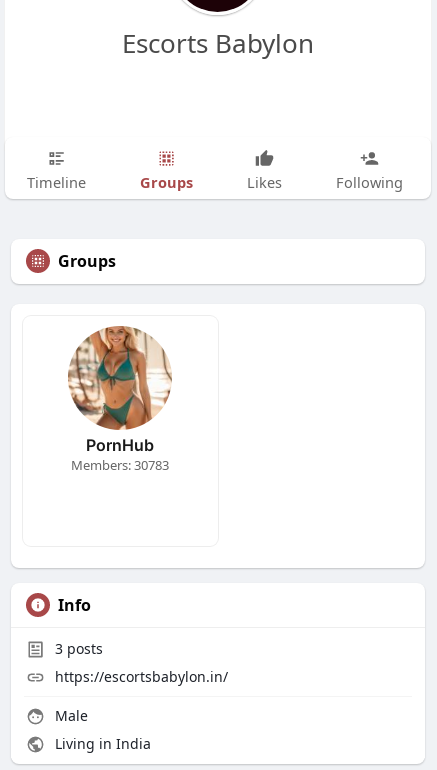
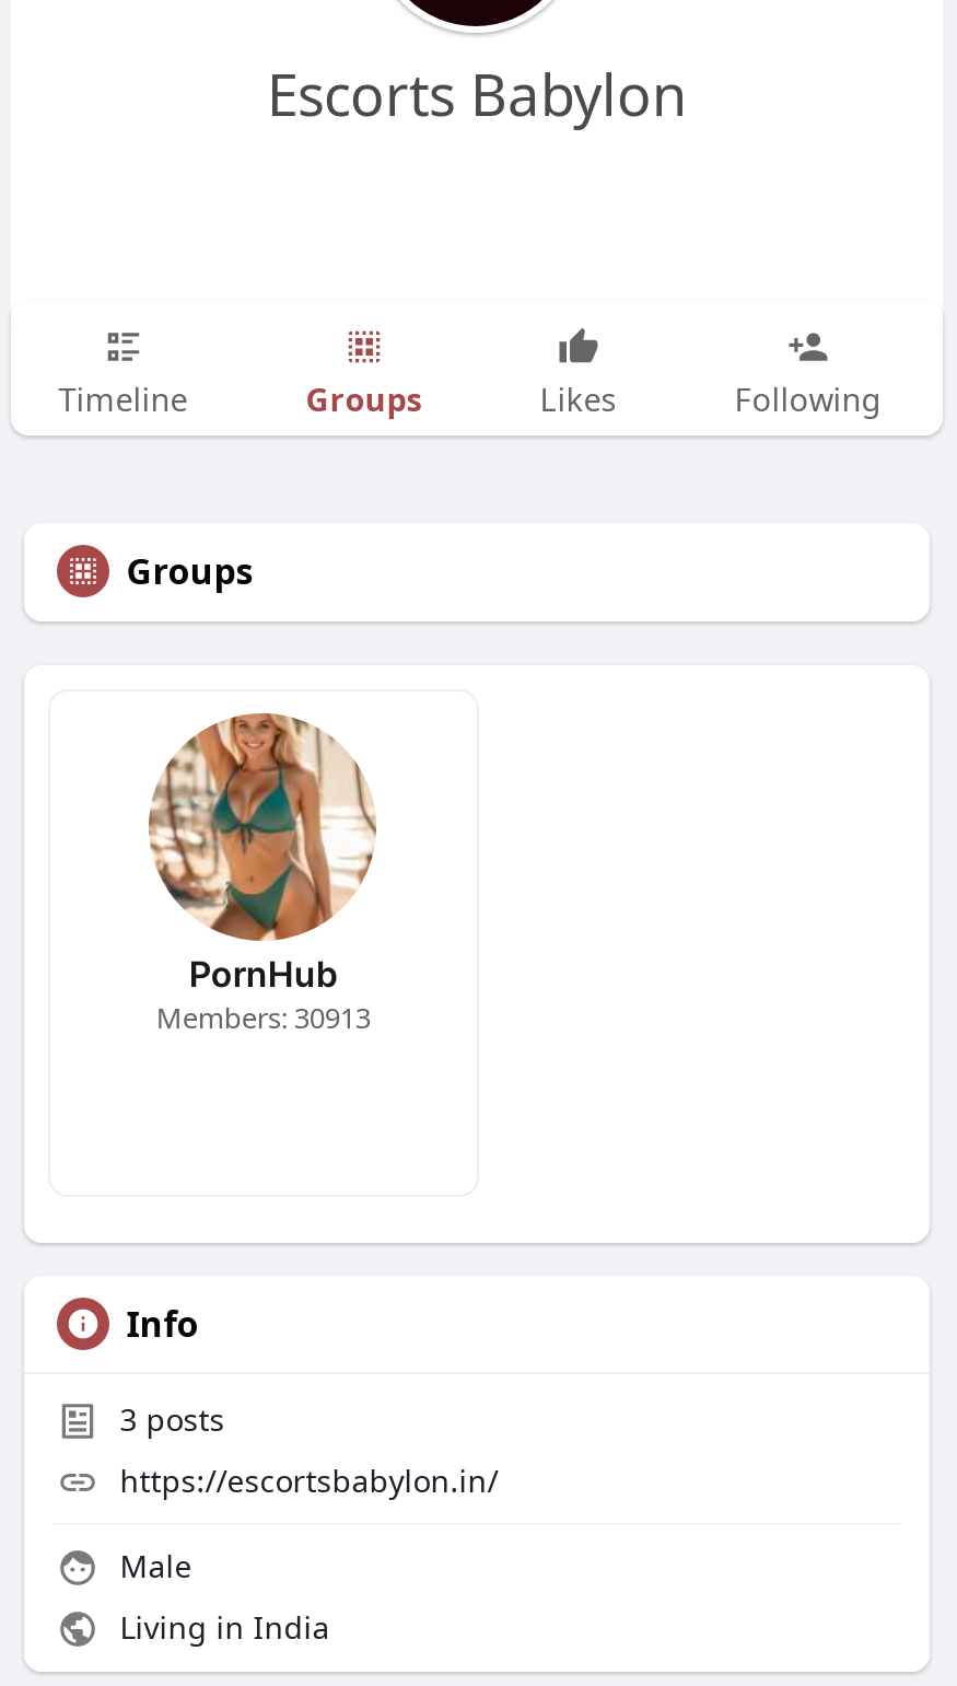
- Members: 30783
+ Members: 30913
